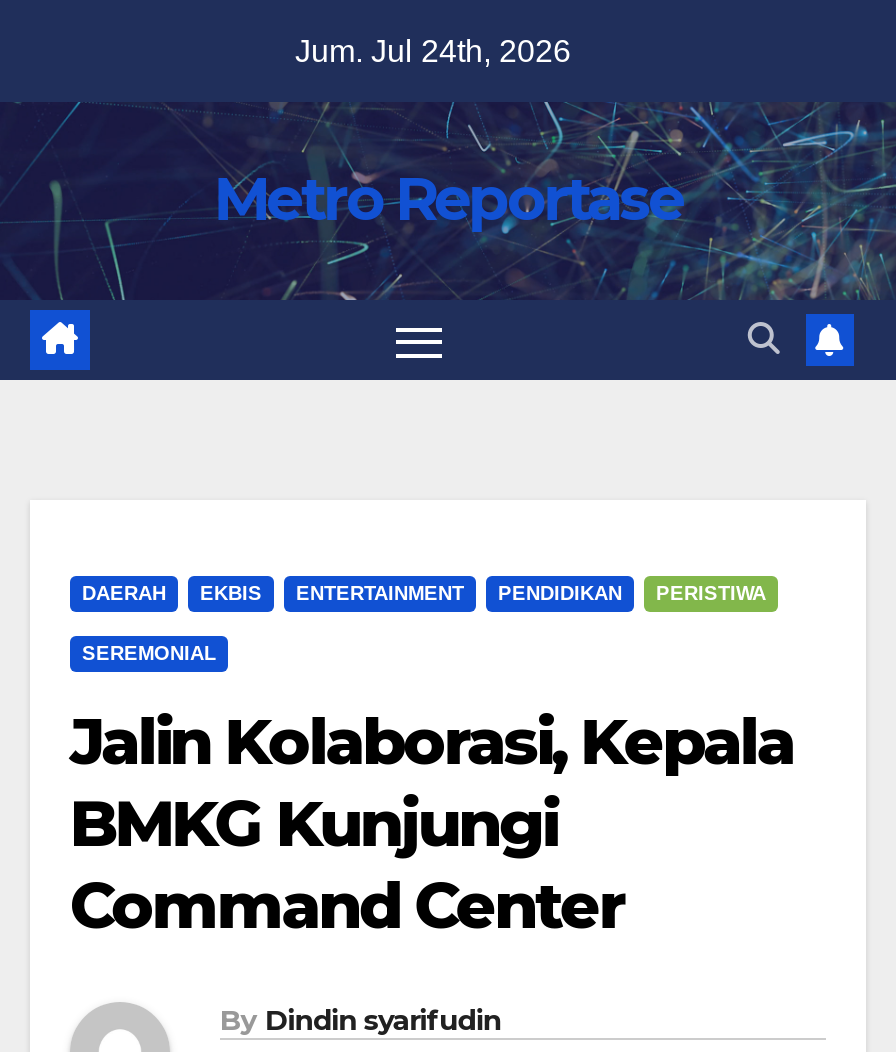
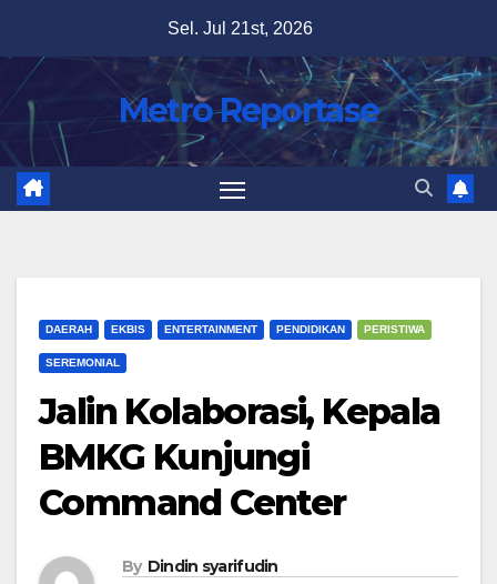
- Jum. Jul 24th, 2026
+ Sel. Jul 21st, 2026
